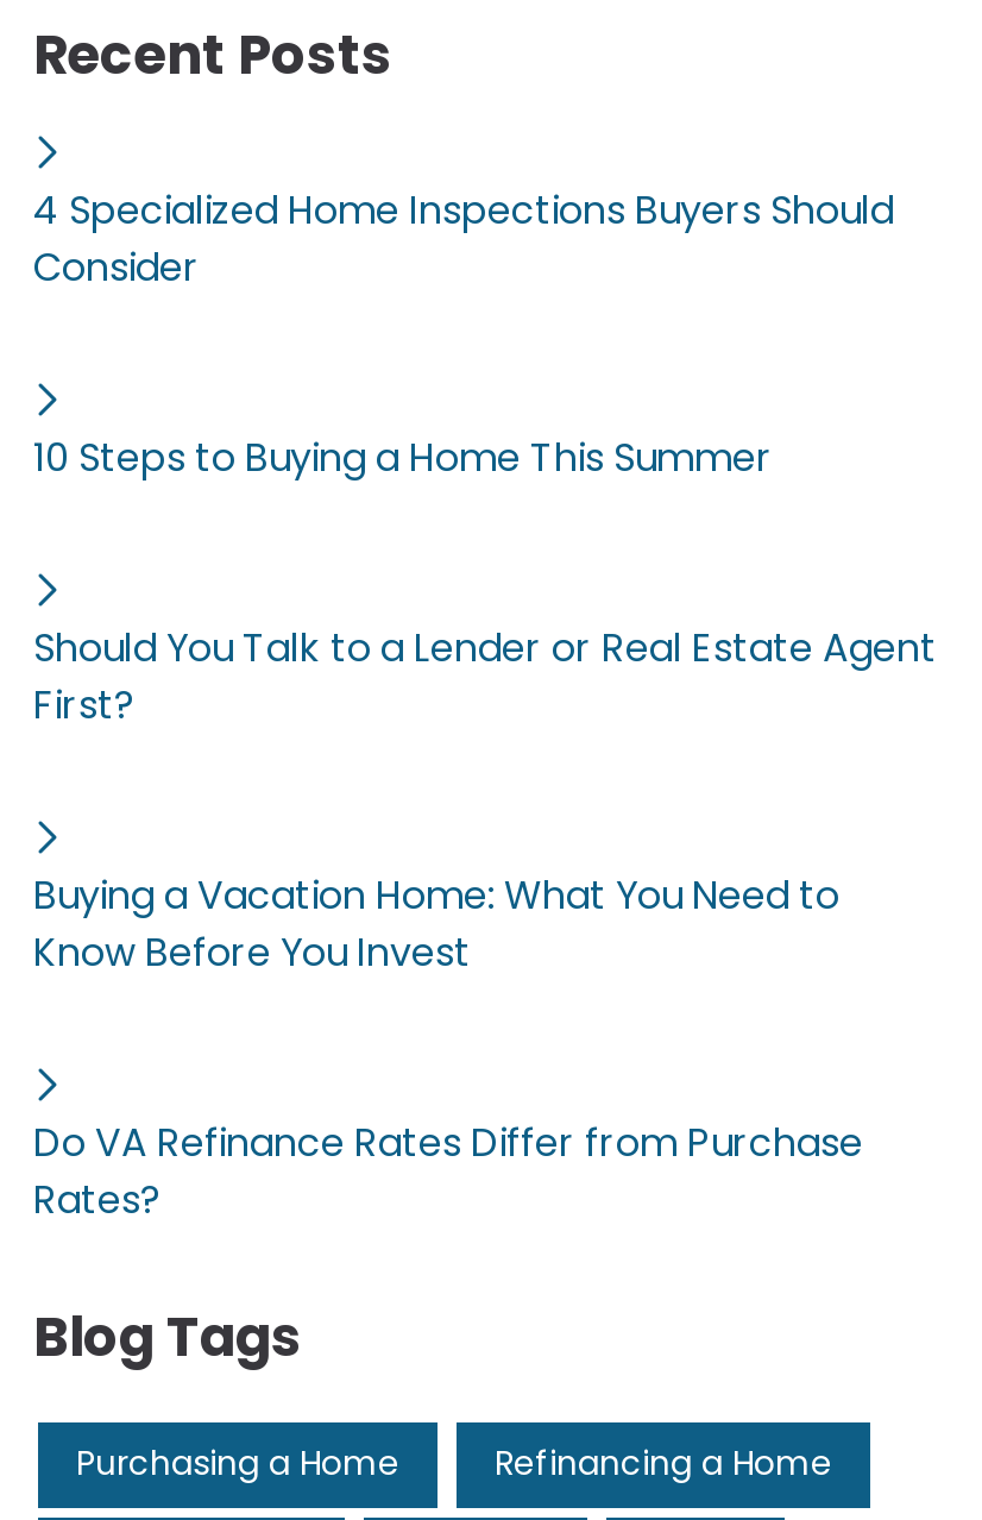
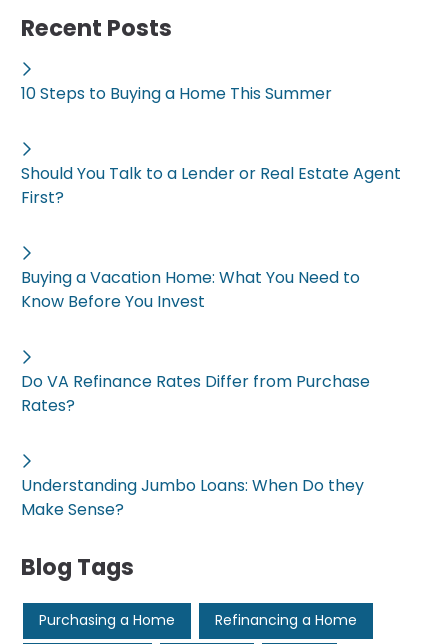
- 4 Specialized Home Inspections Buyers Should
- Consider

moved up: 10 Steps to Buying a Home This Summer | Should You Talk to a Lender or Real Estate Agent | First? | Buying a Vacation Home: What You Need to | Know Before You Invest | Do VA Refinance Rates Differ from Purchase | Rates?

+ Understanding Jumbo Loans: When Do they
+ Make Sense?
